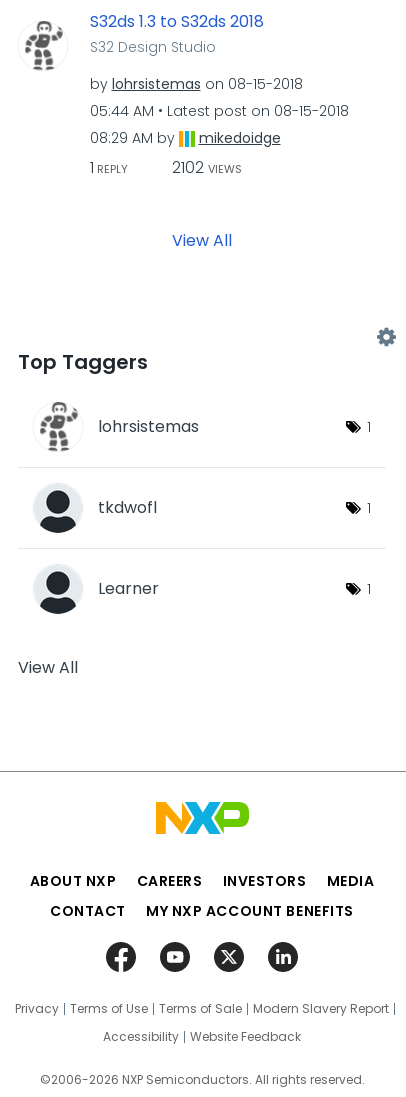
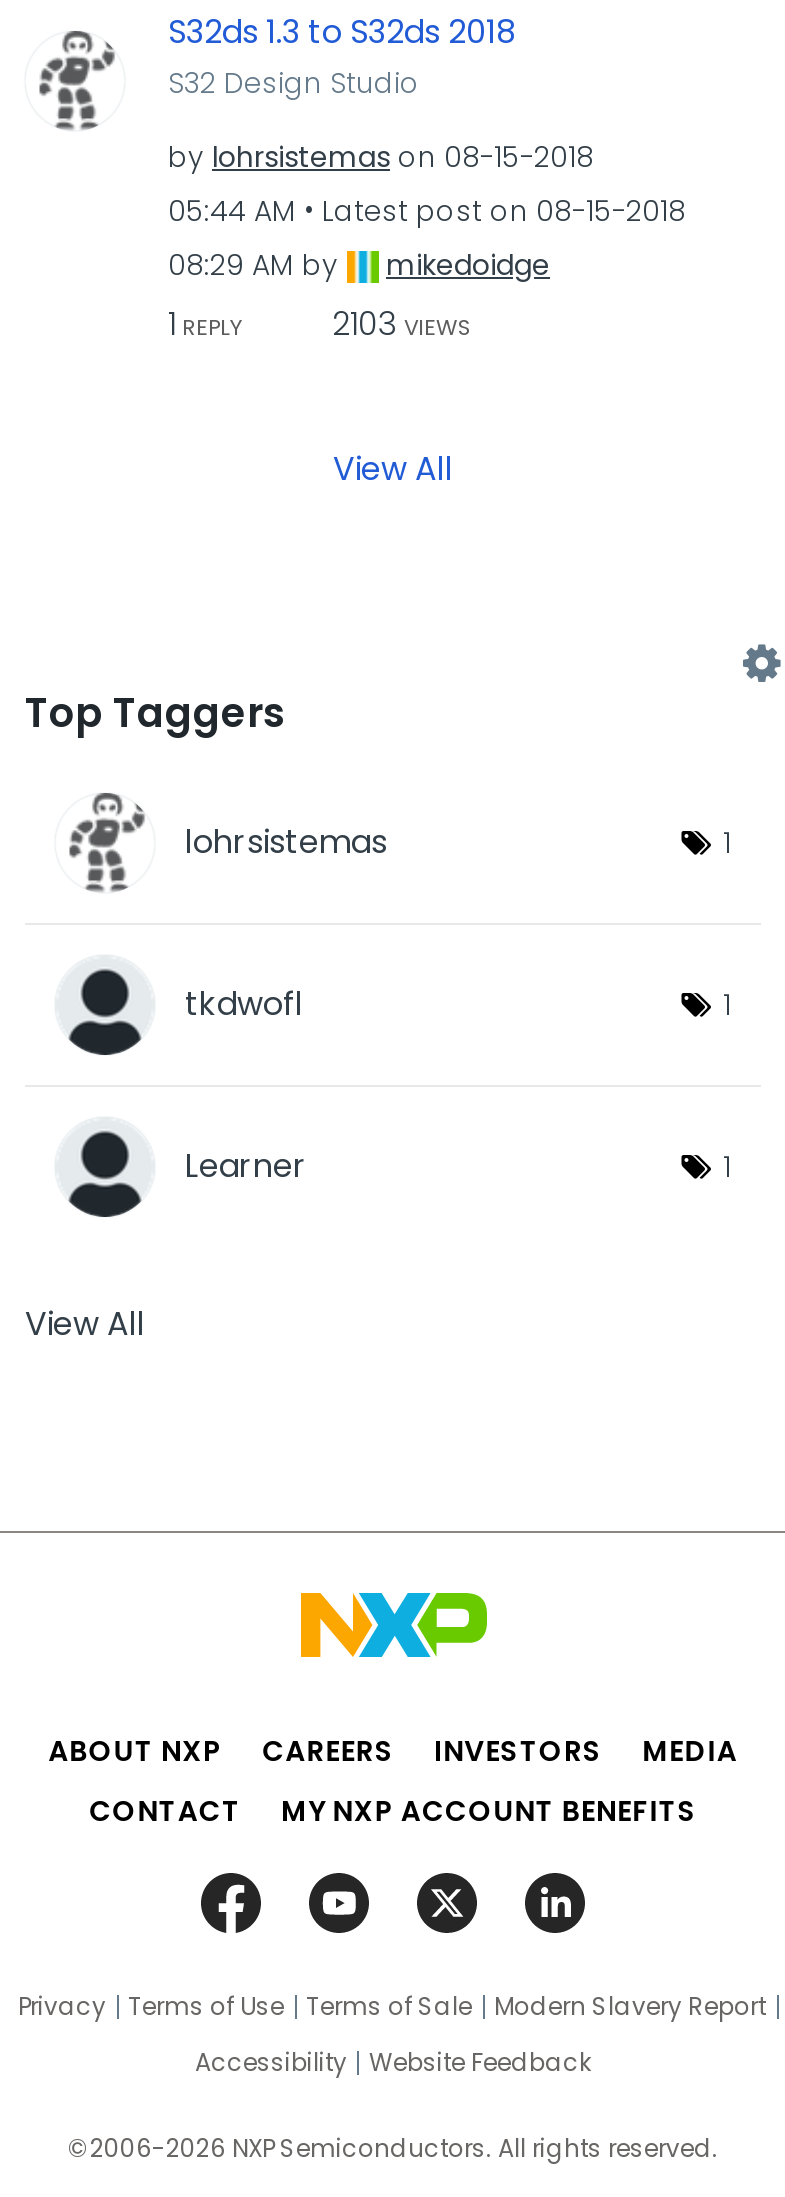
- 1 REPLY 2102 VIEWS
+ 1 REPLY 2103 VIEWS
